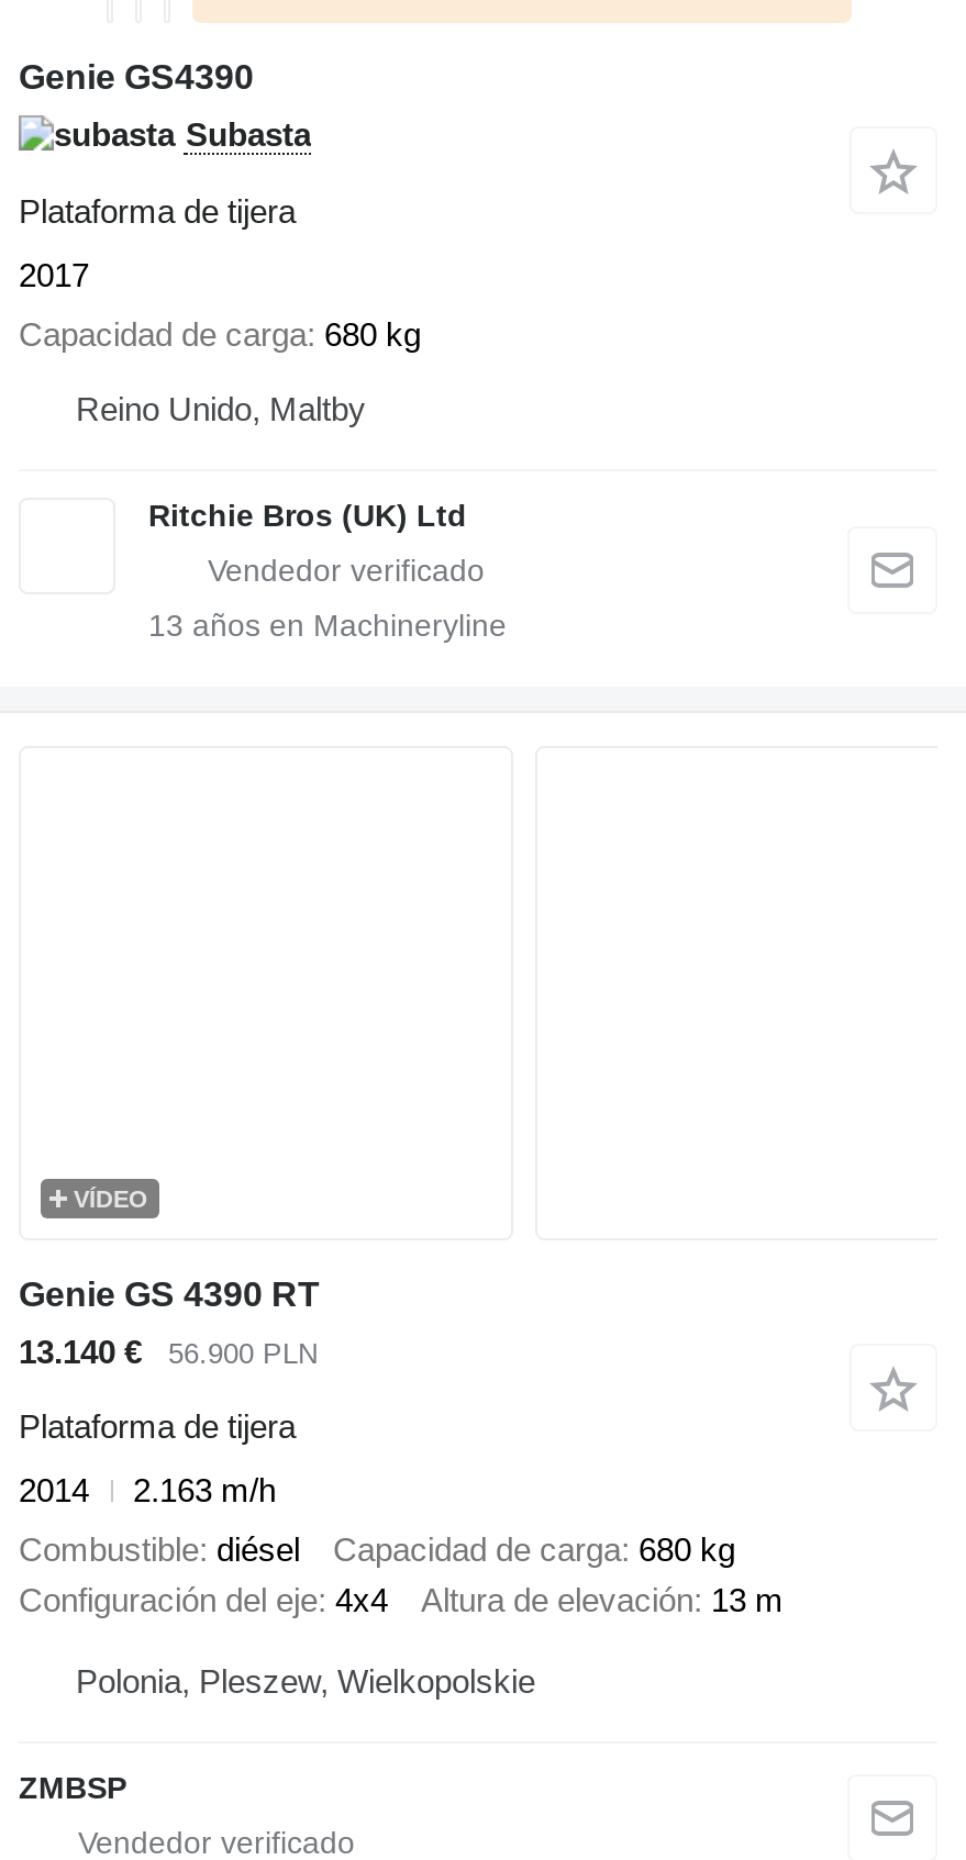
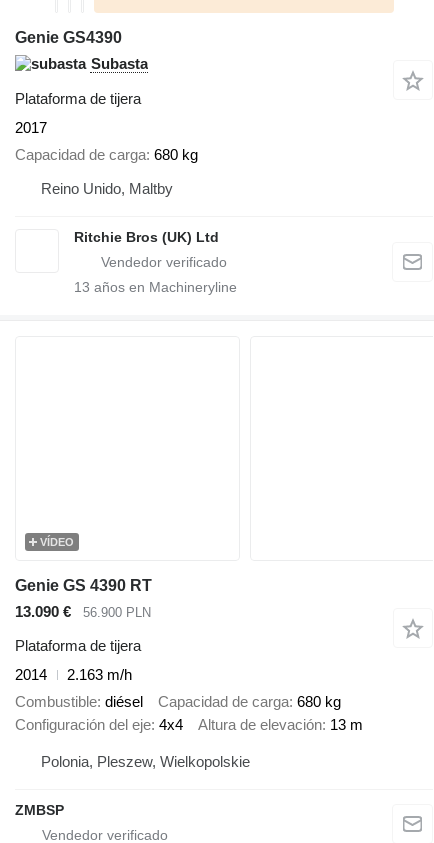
- 13.140 € 56.900 PLN
+ 13.090 € 56.900 PLN
